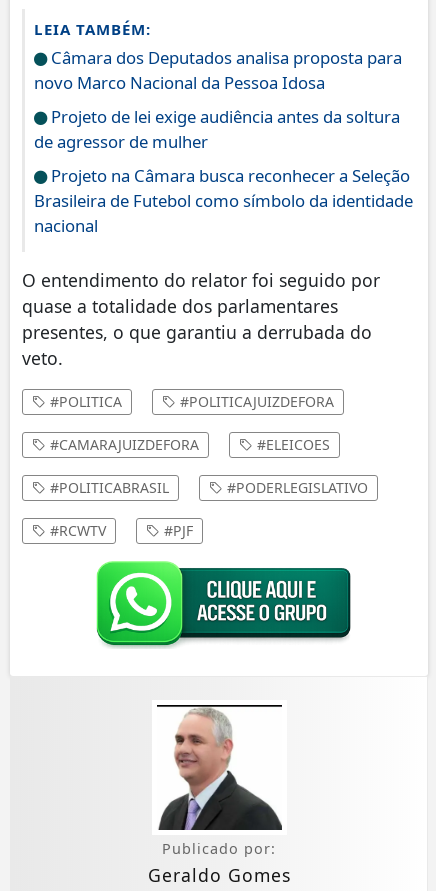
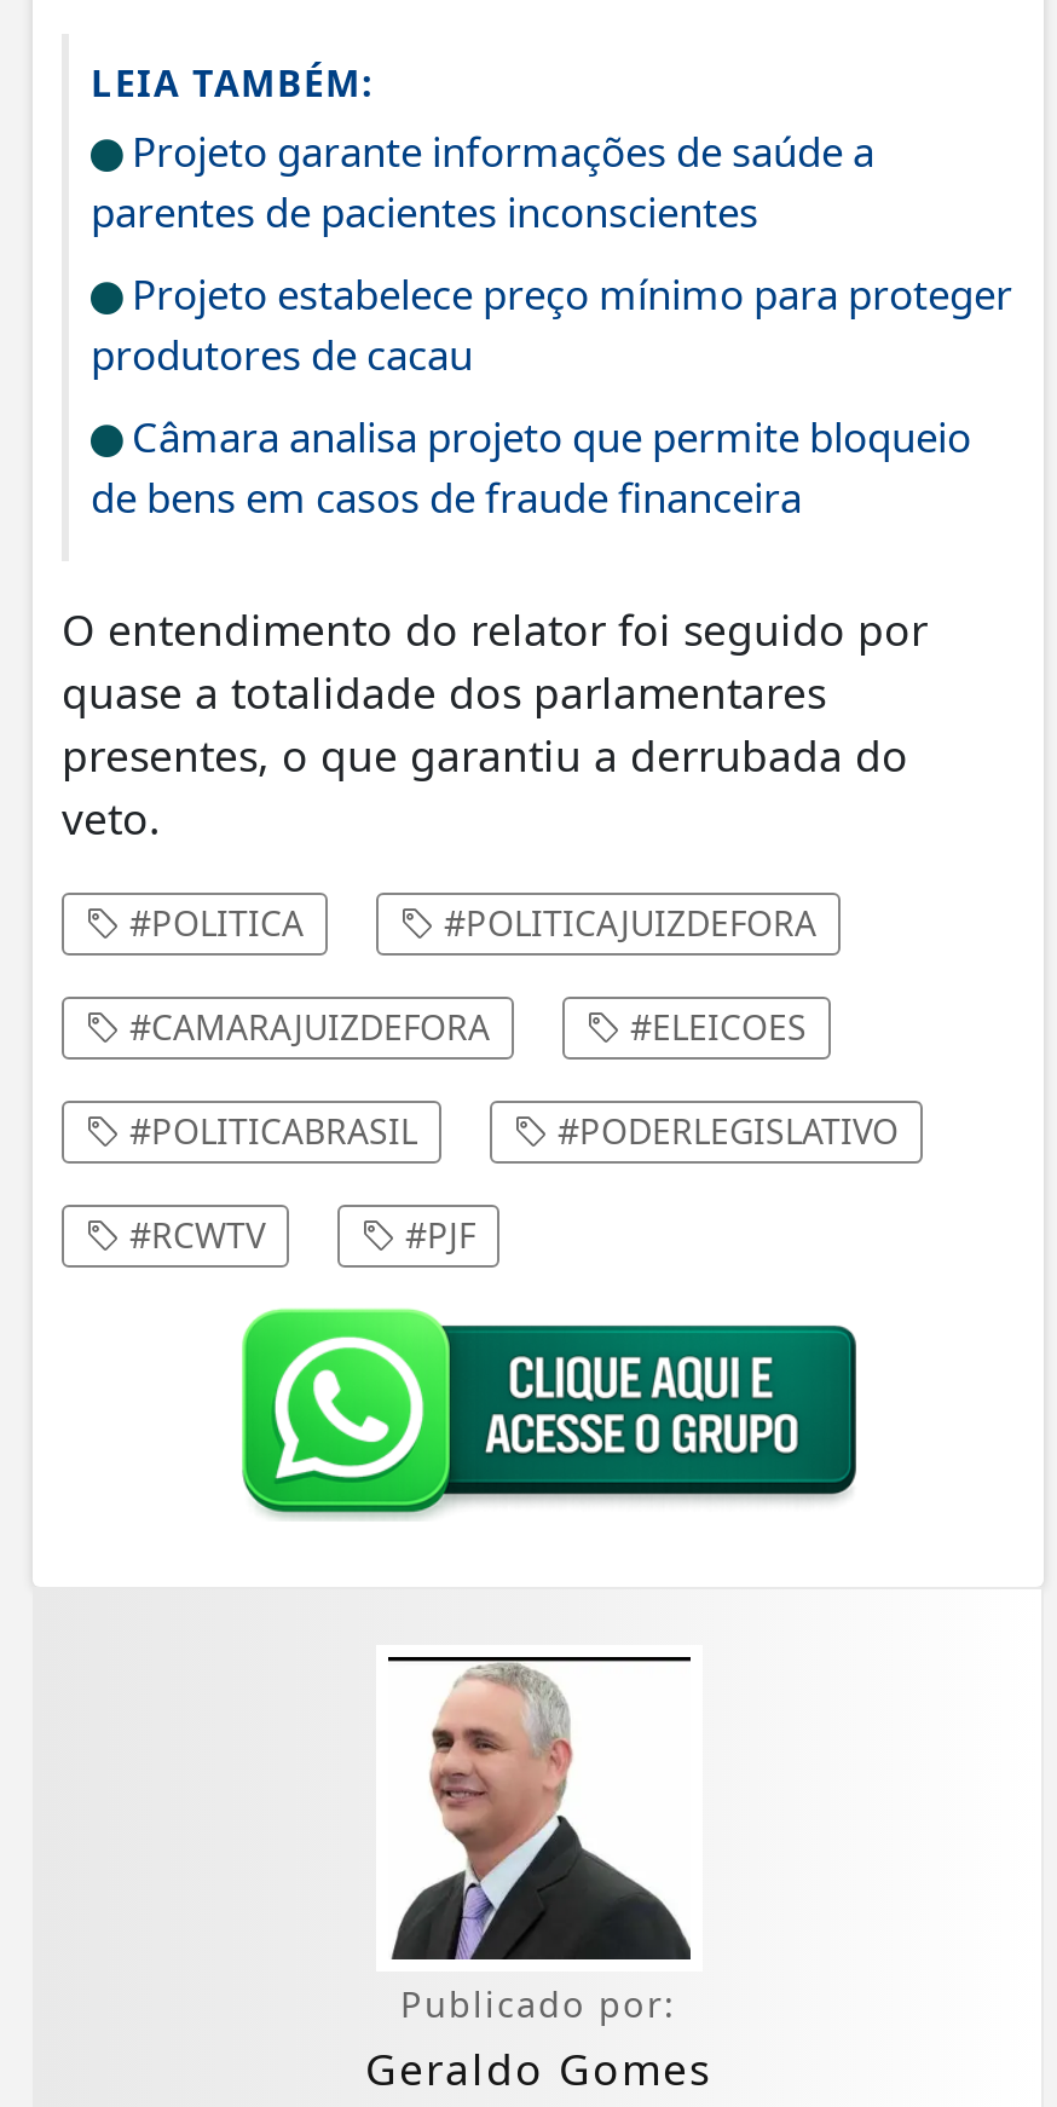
- Câmara dos Deputados analisa proposta para
- novo Marco Nacional da Pessoa Idosa
+ Projeto garante informações de saúde a
+ parentes de pacientes inconscientes

- Projeto de lei exige audiência antes da soltura
- de agressor de mulher
+ Projeto estabelece preço mínimo para proteger
+ produtores de cacau

- Projeto na Câmara busca reconhecer a Seleção
- Brasileira de Futebol como símbolo da identidade
- nacional
+ Câmara analisa projeto que permite bloqueio
+ de bens em casos de fraude financeira
